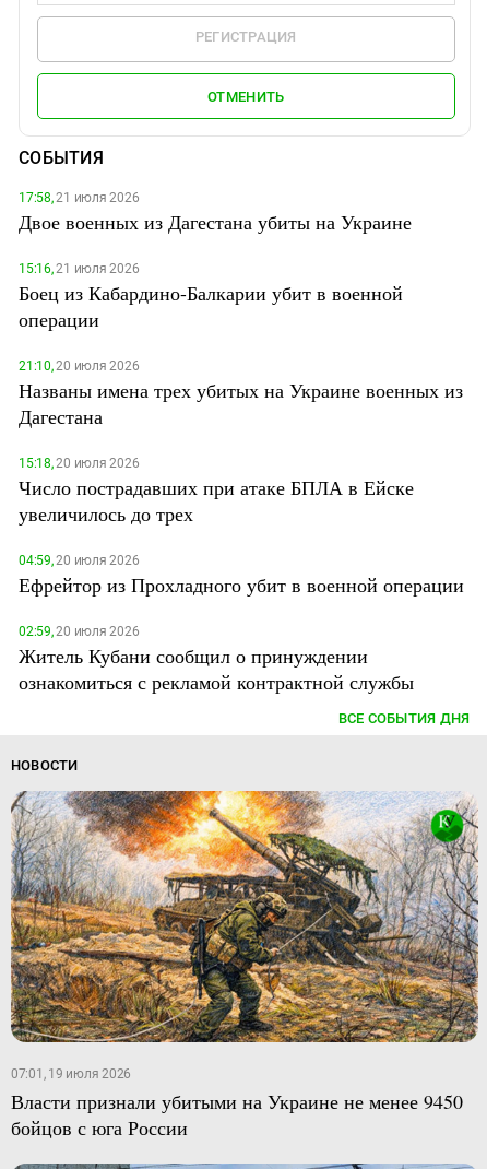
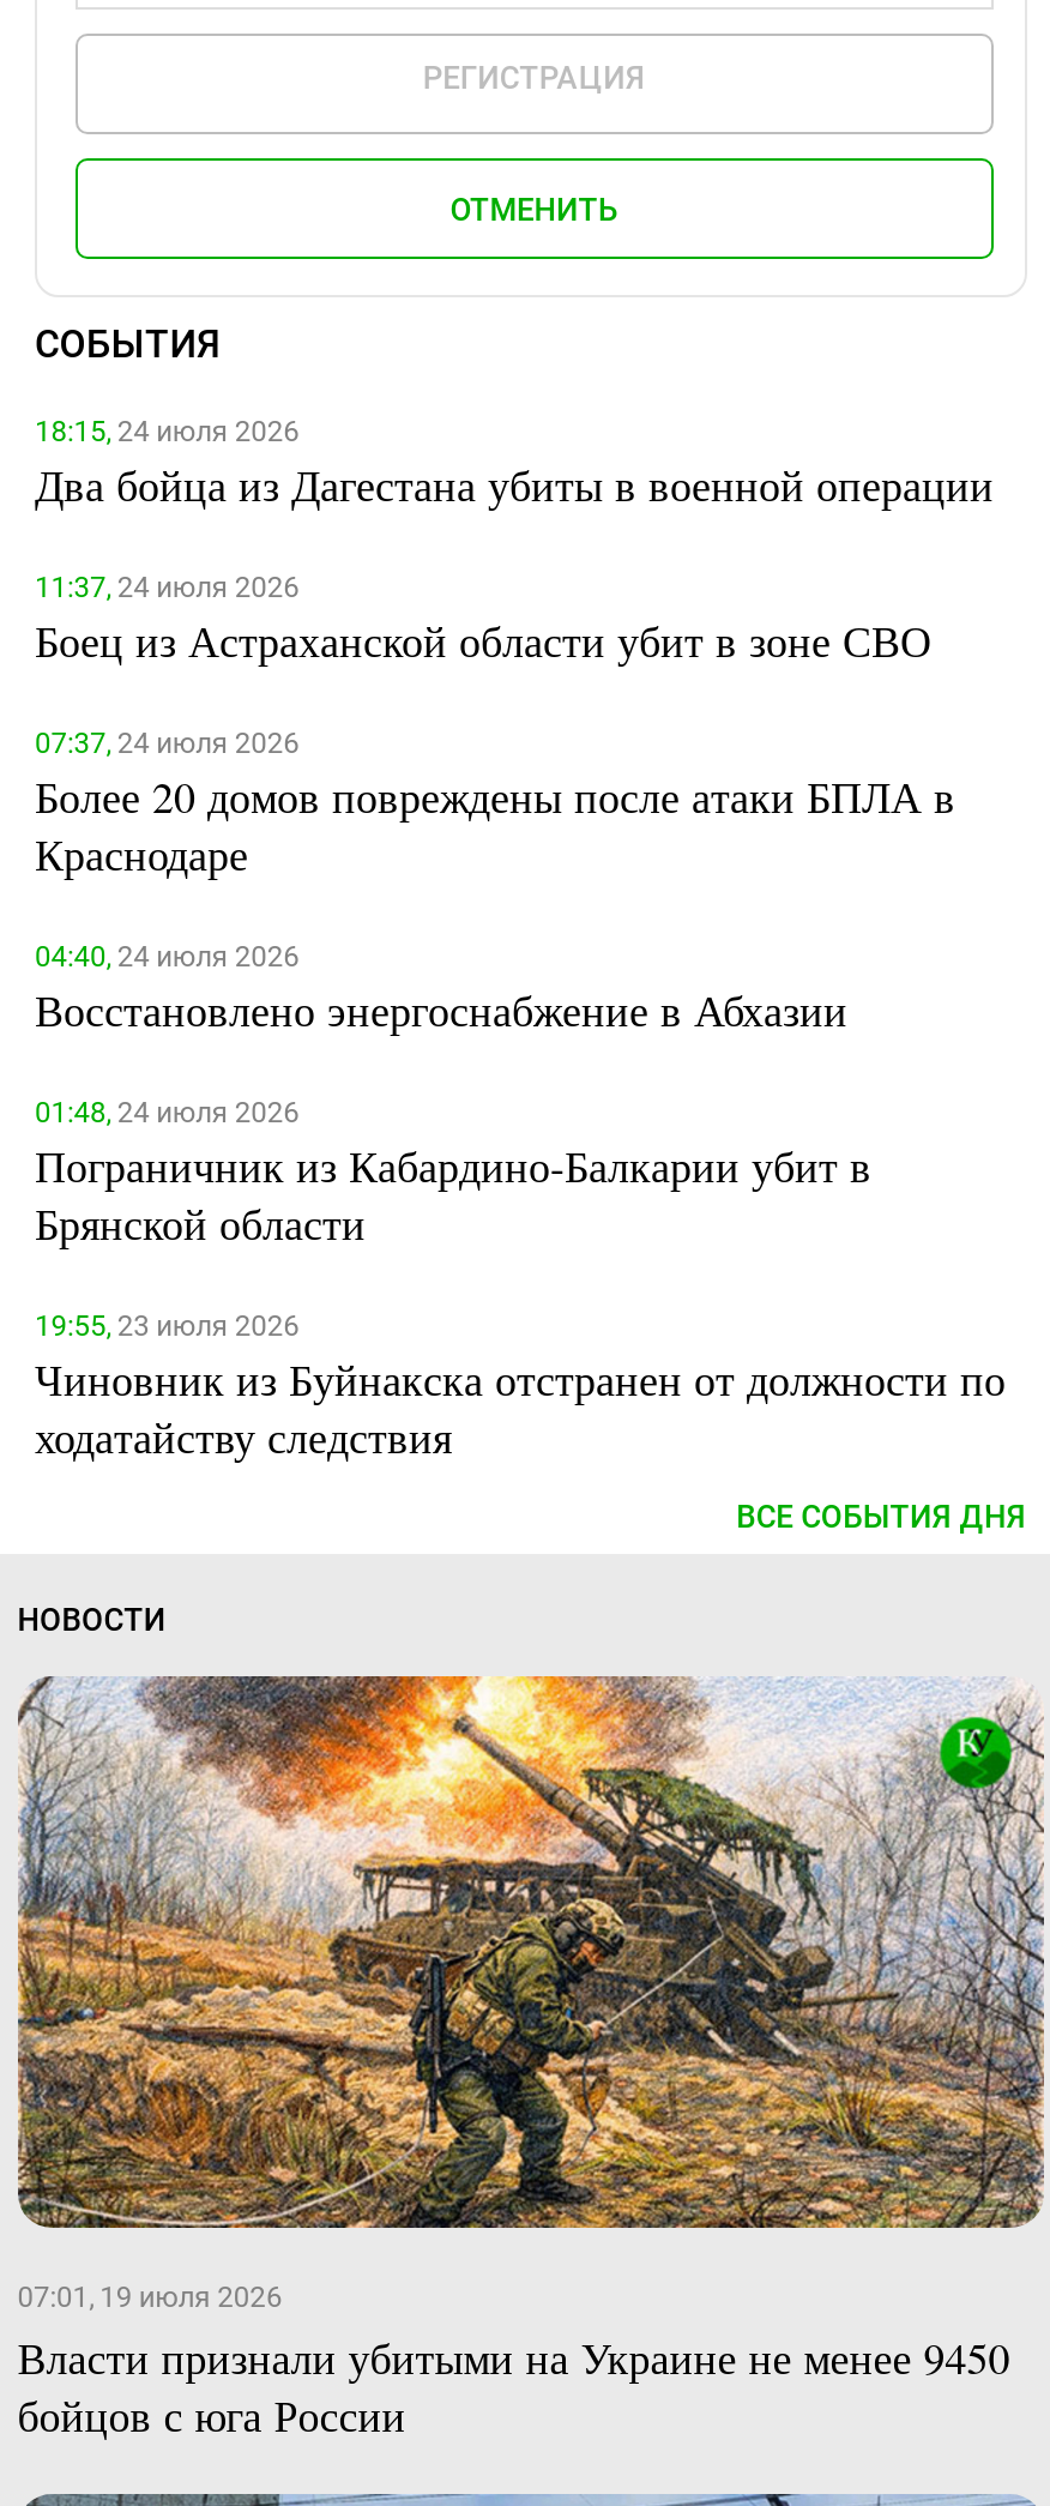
- 17:58, 21 июля 2026
- Двое военных из Дагестана убиты на Украине
+ 18:15, 24 июля 2026
+ Два бойца из Дагестана убиты в военной операции

- 15:16, 21 июля 2026
- Боец из Кабардино-Балкарии убит в военной
- операции
+ 11:37, 24 июля 2026
+ Боец из Астраханской области убит в зоне СВО

- 21:10, 20 июля 2026
- Названы имена трех убитых на Украине военных из
- Дагестана
+ 07:37, 24 июля 2026
+ Более 20 домов повреждены после атаки БПЛА в
+ Краснодаре

- 15:18, 20 июля 2026
- Число пострадавших при атаке БПЛА в Ейске
- увеличилось до трех
+ 04:40, 24 июля 2026
+ Восстановлено энергоснабжение в Абхазии

- 04:59, 20 июля 2026
- Ефрейтор из Прохладного убит в военной операции
+ 01:48, 24 июля 2026
+ Пограничник из Кабардино-Балкарии убит в
+ Брянской области

- 02:59, 20 июля 2026
- Житель Кубани сообщил о принуждении
- ознакомиться с рекламой контрактной службы
+ 19:55, 23 июля 2026
+ Чиновник из Буйнакска отстранен от должности по
+ ходатайству следствия
